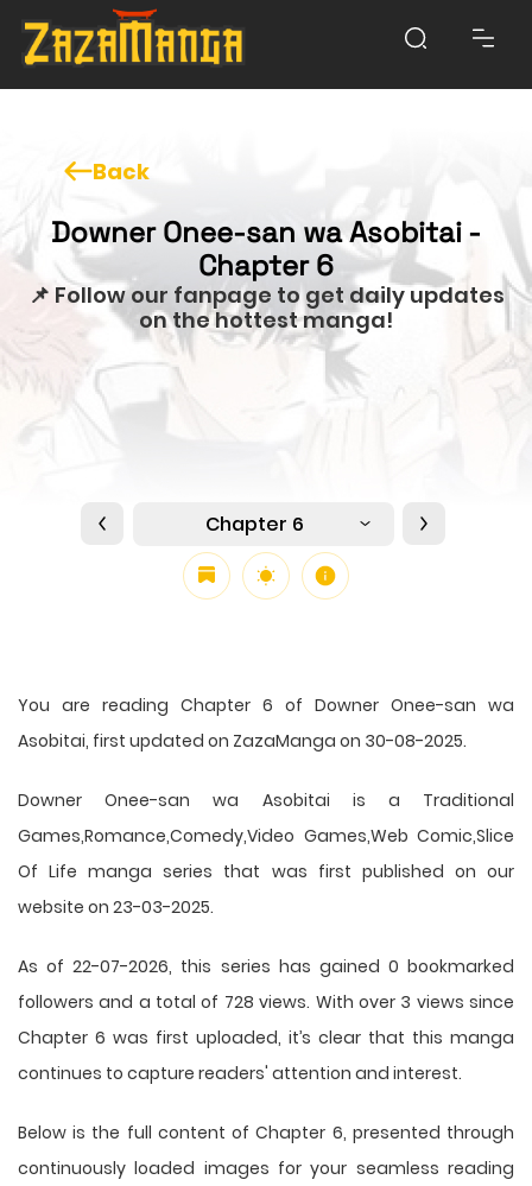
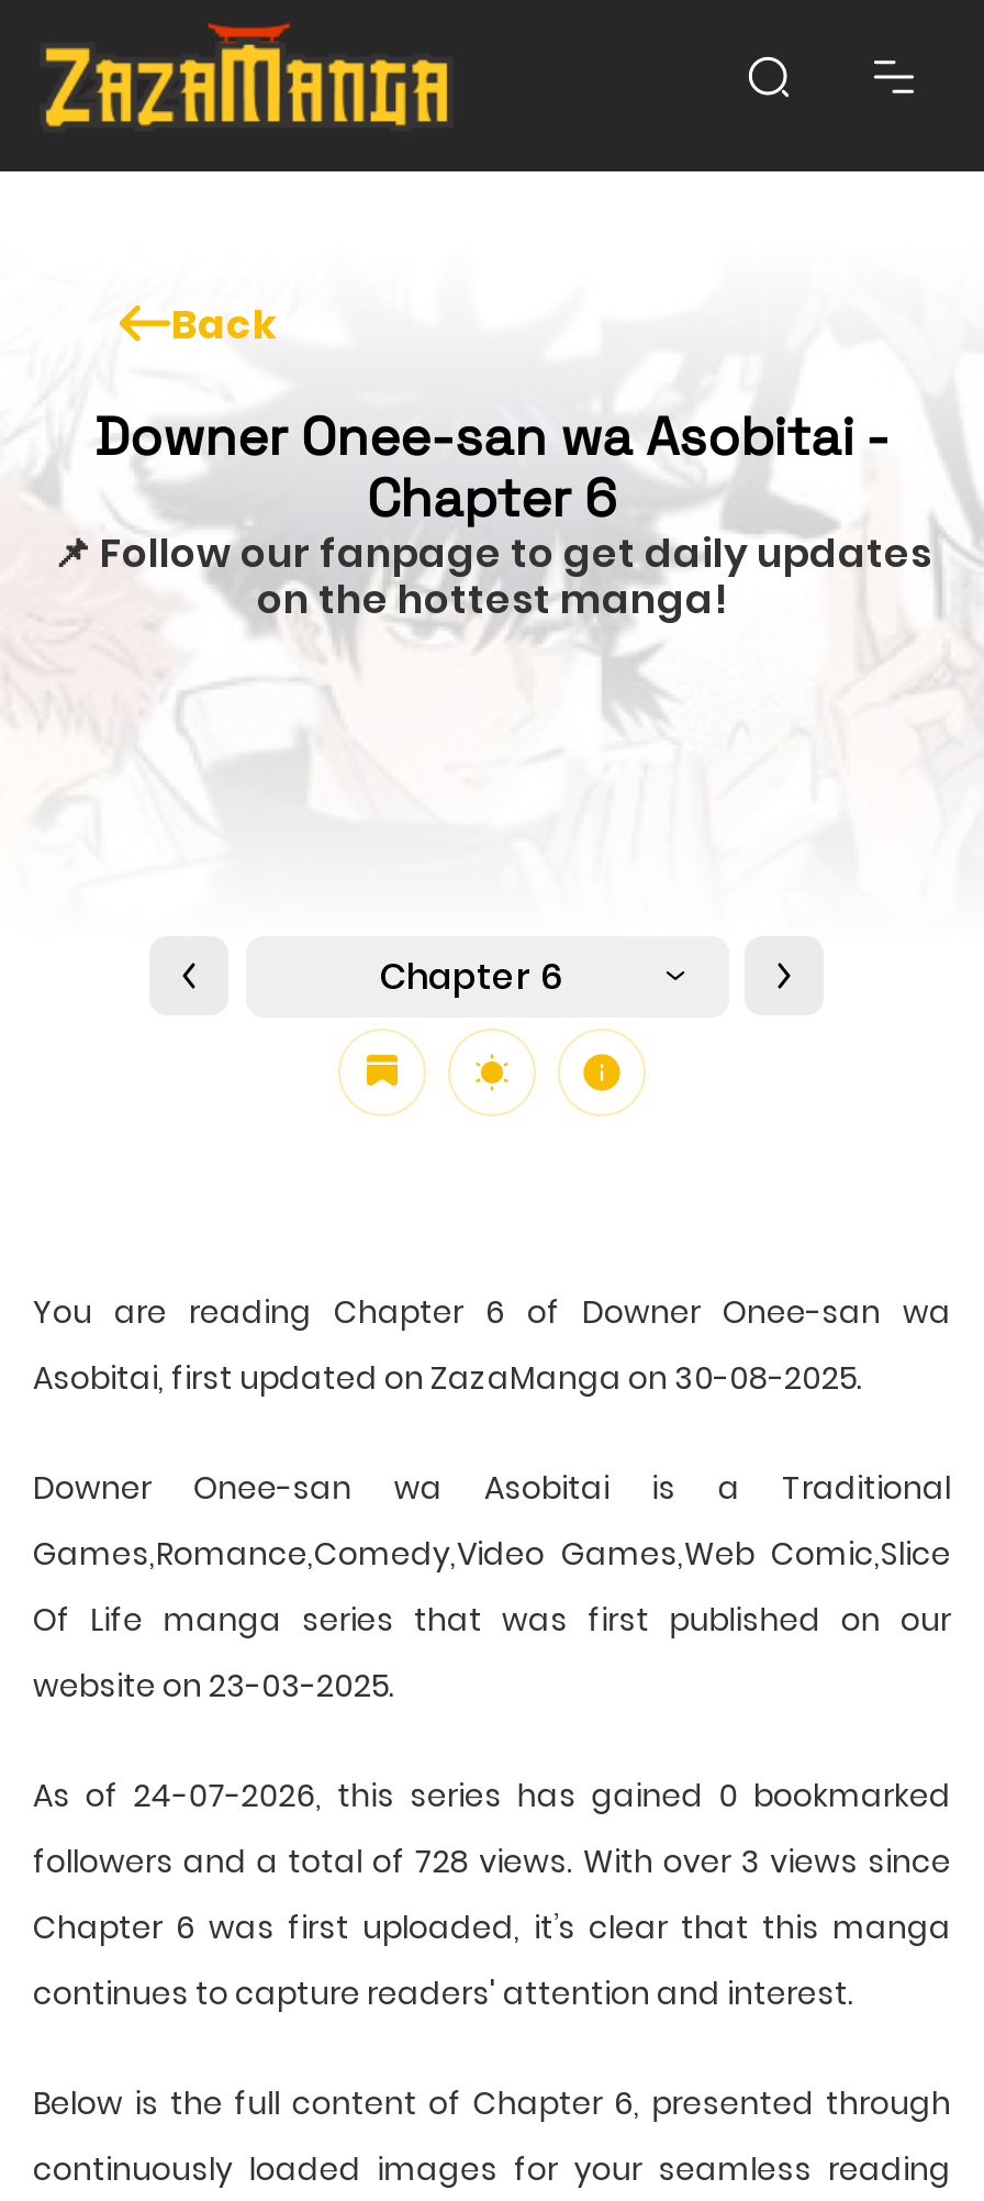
- As of 22-07-2026, this series has gained 0 bookmarked
+ As of 24-07-2026, this series has gained 0 bookmarked
